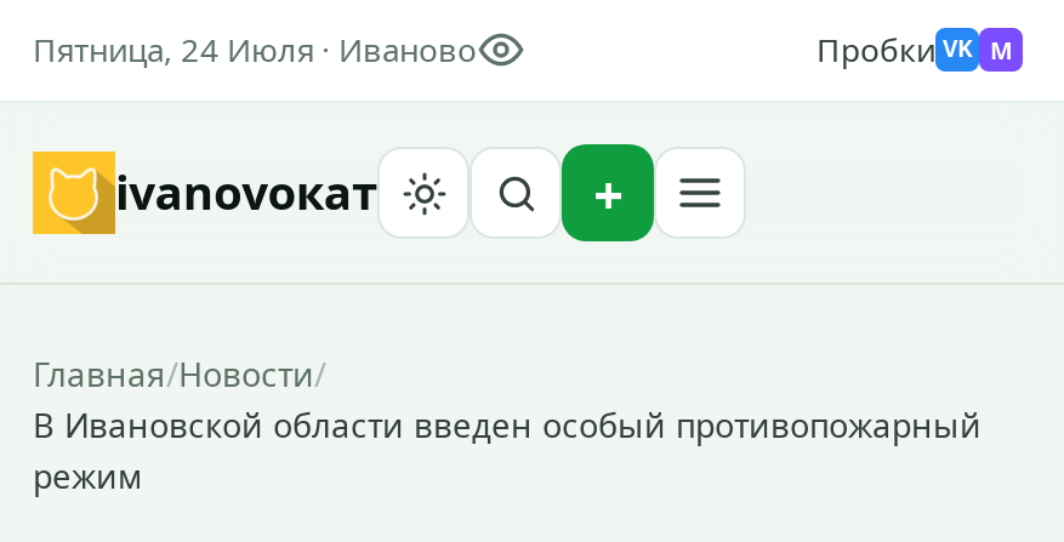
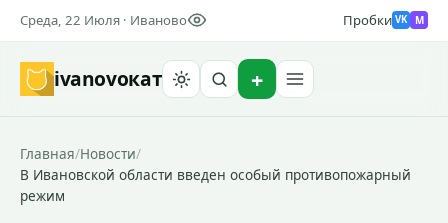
- Пятница, 24 Июля · Иваново
+ Среда, 22 Июля · Иваново
